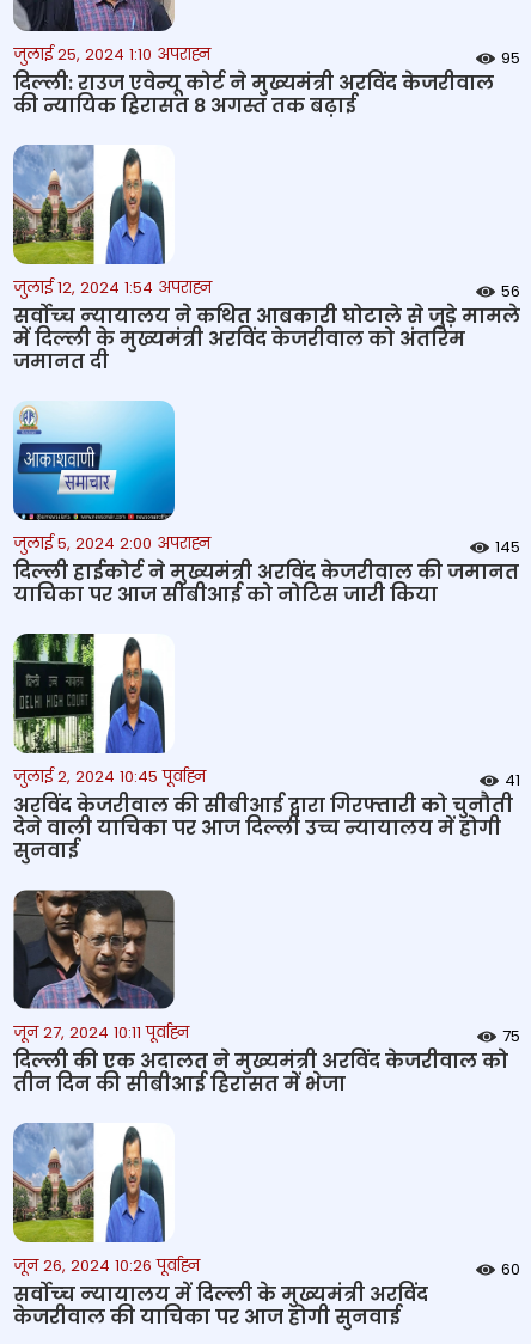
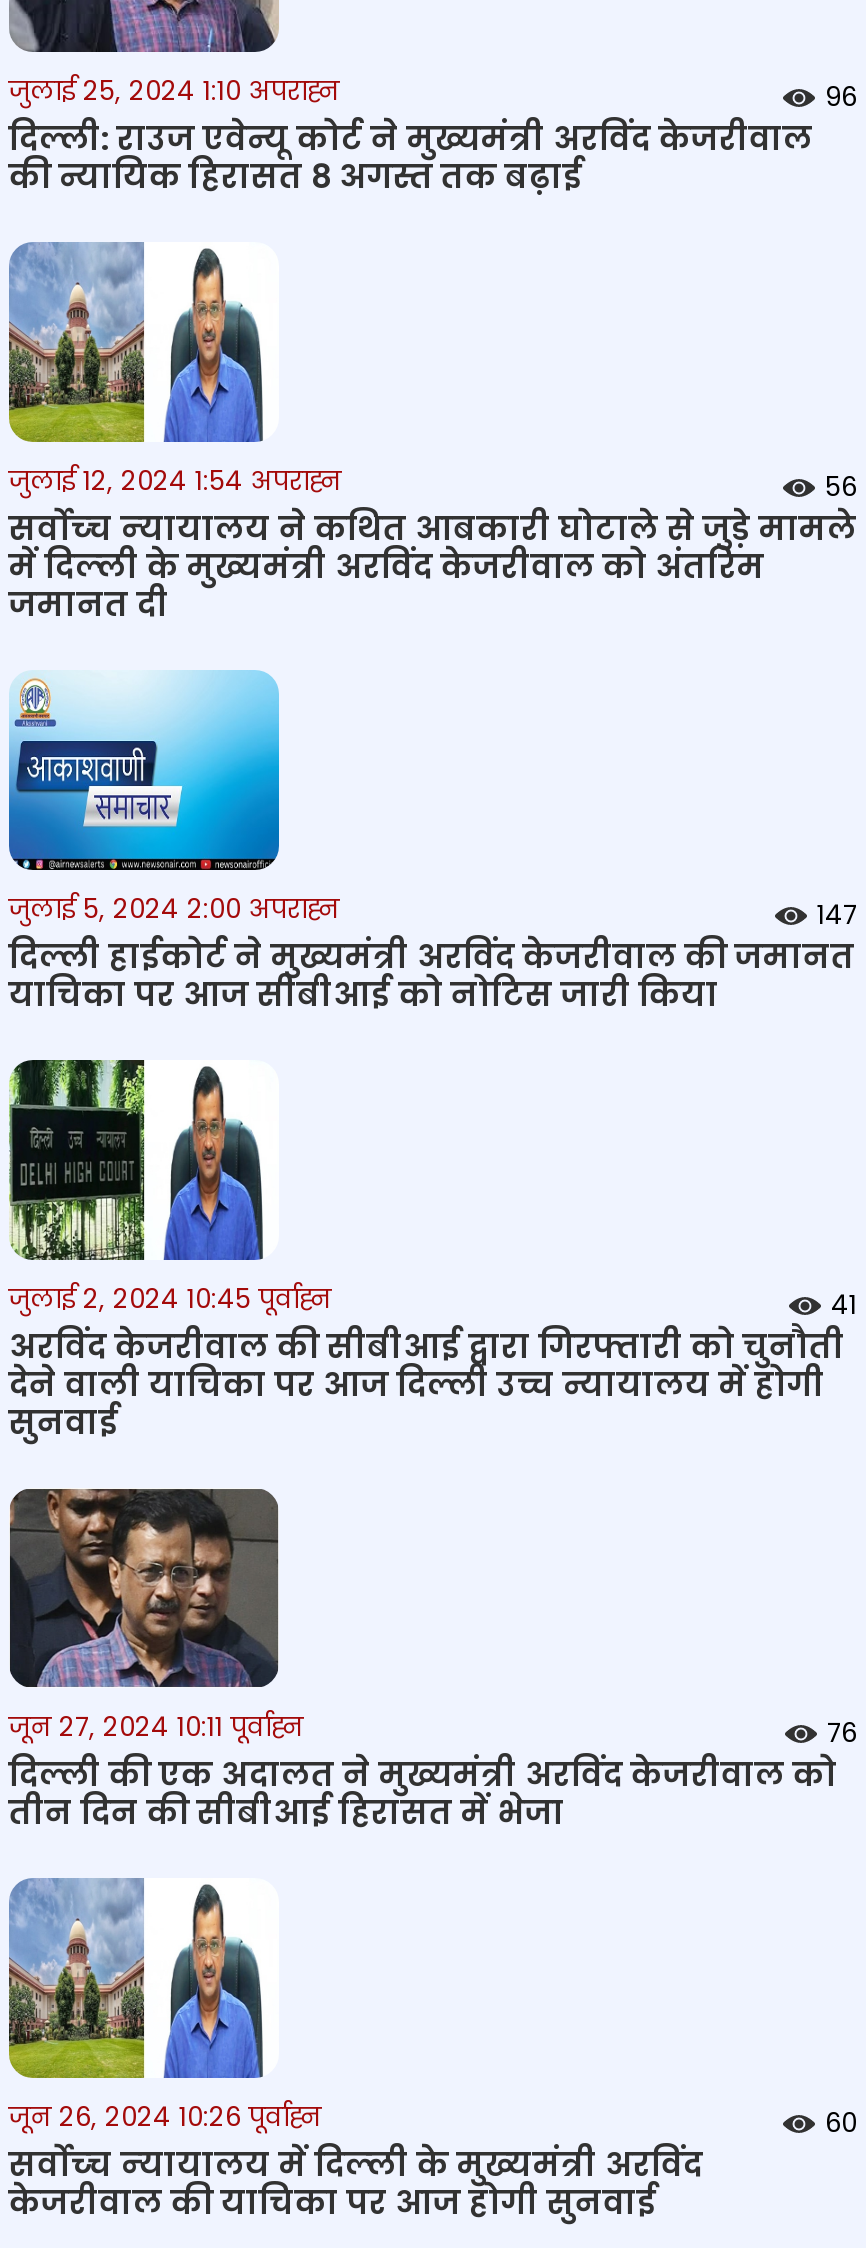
- 95
+ 96

- 145
+ 147

- 75
+ 76
